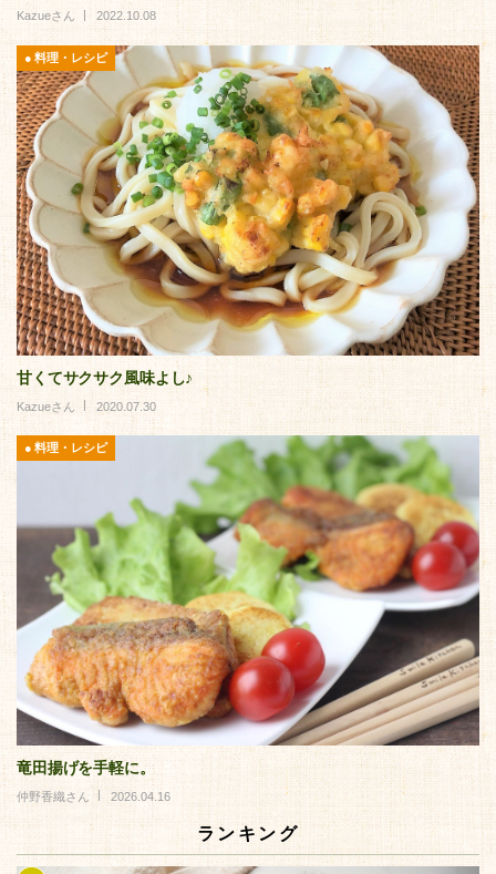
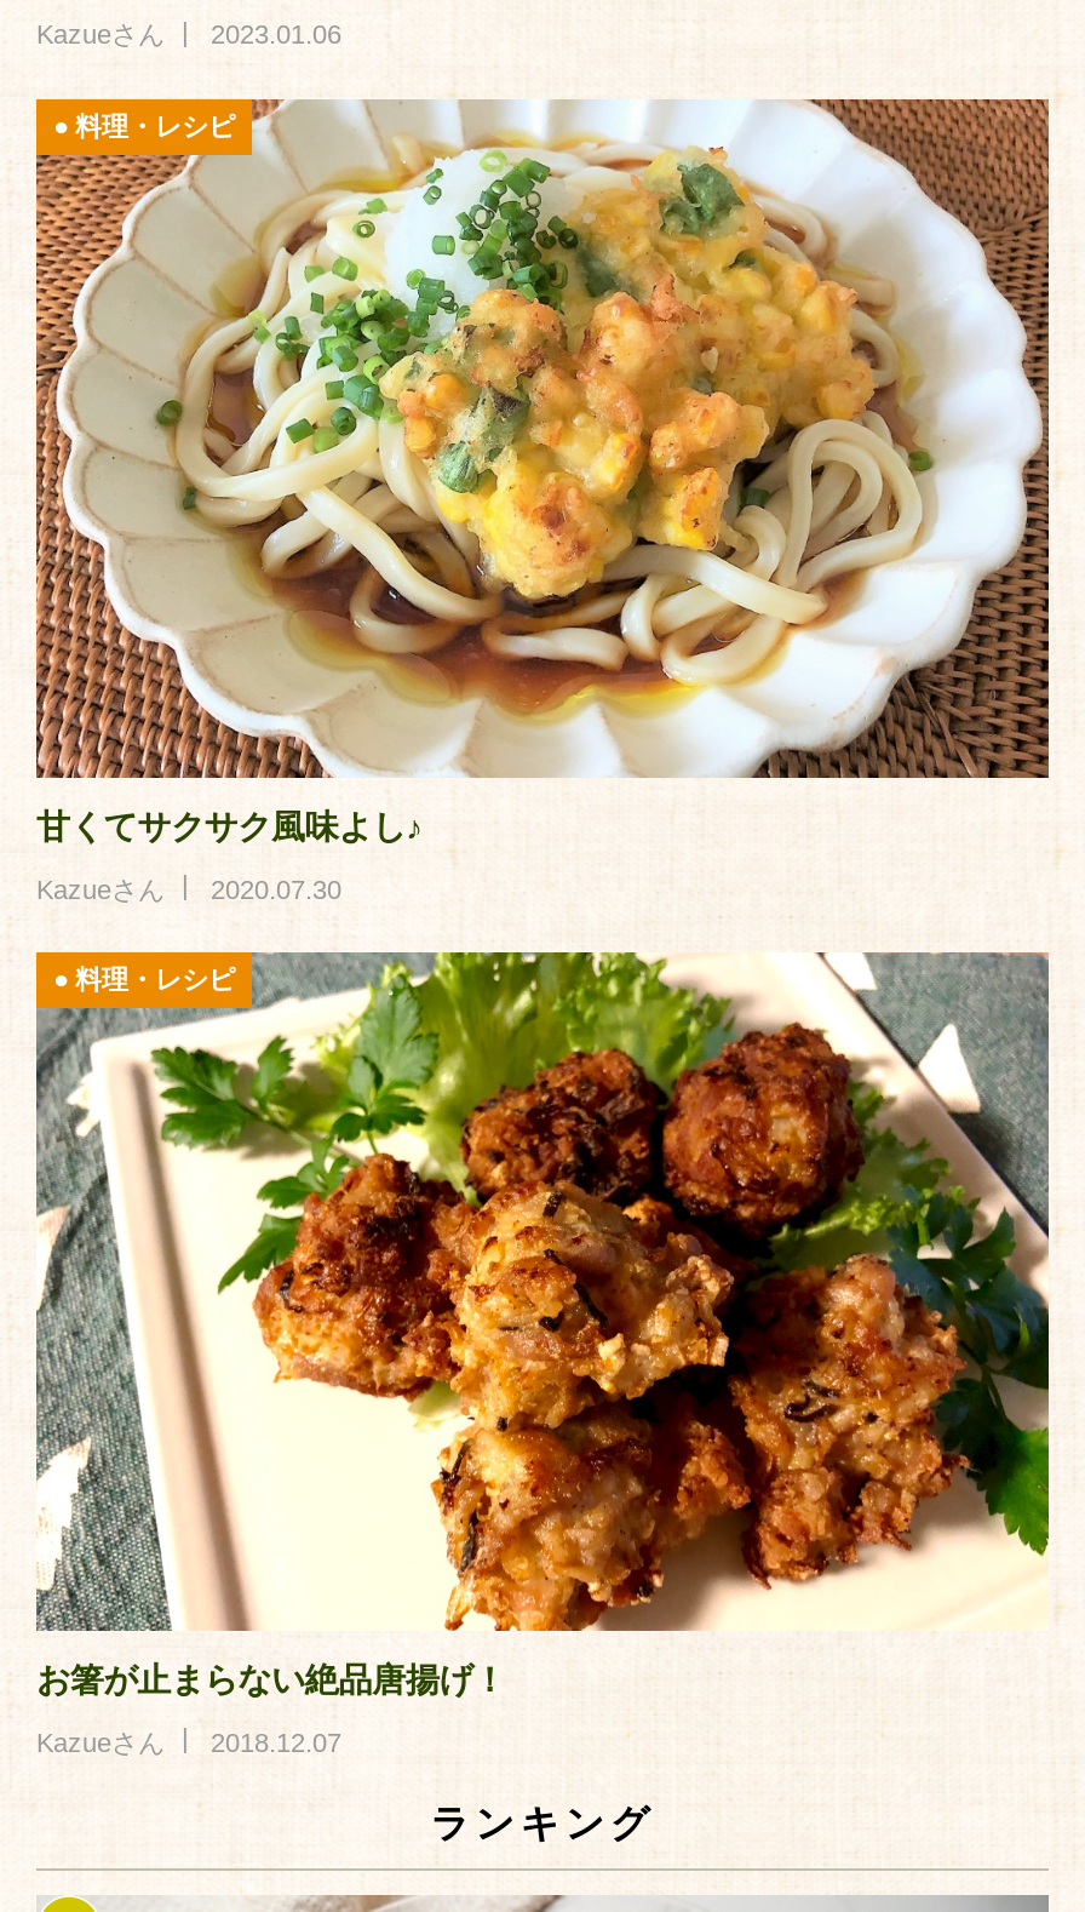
- Kazueさん 2022.10.08
+ Kazueさん 2023.01.06

- [image]
- 竜田揚げを手軽に。
+ [image]
+ お箸が止まらない絶品唐揚げ！

- 仲野香織さん
- 2026.04.16
+ Kazueさん
+ 2018.12.07
